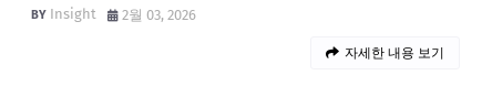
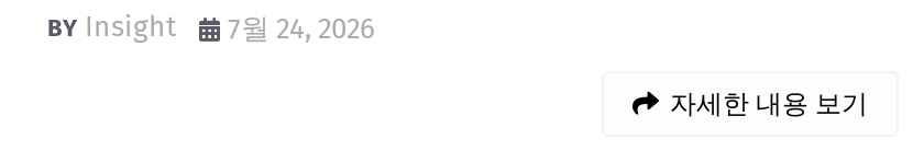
- Insight 2월 03, 2026
+ Insight 7월 24, 2026
